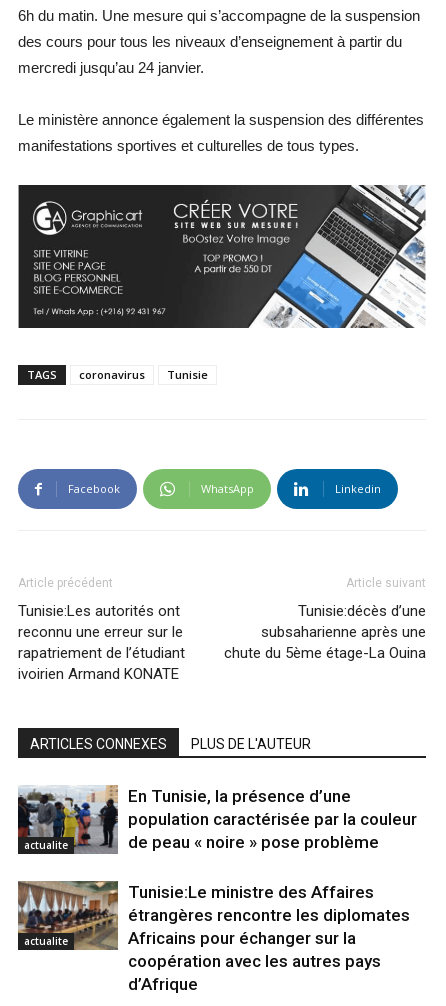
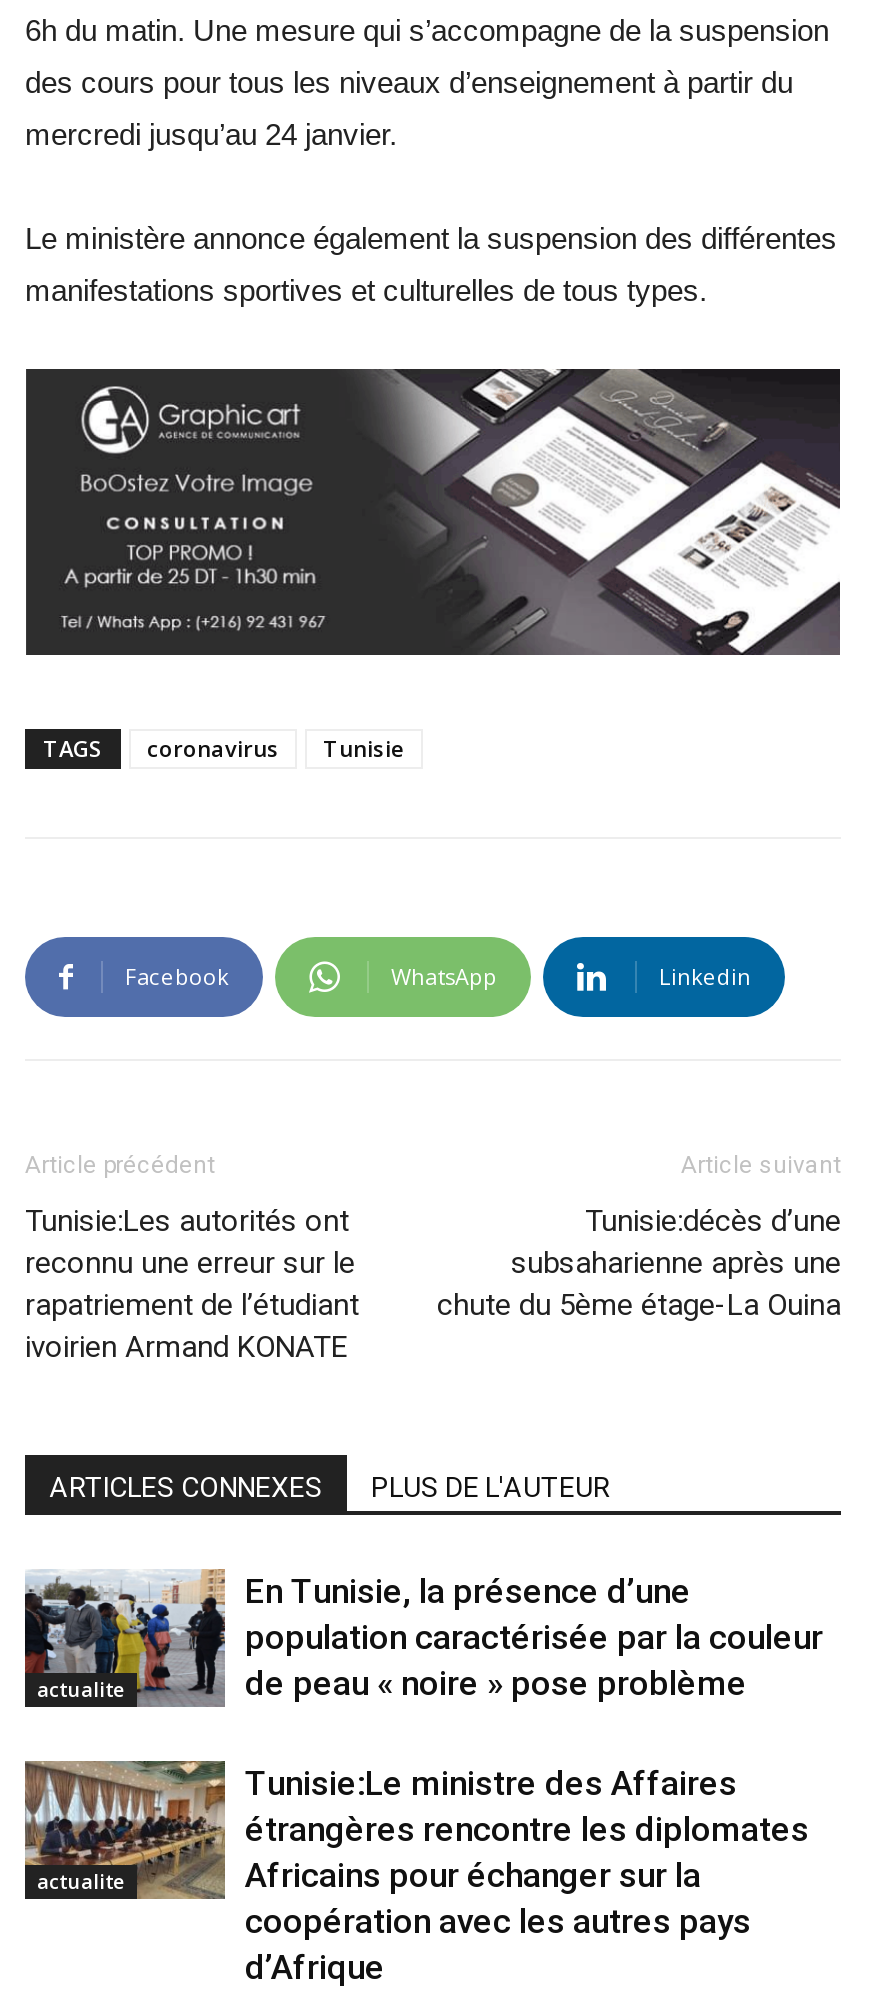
- [image]
+ [image]
